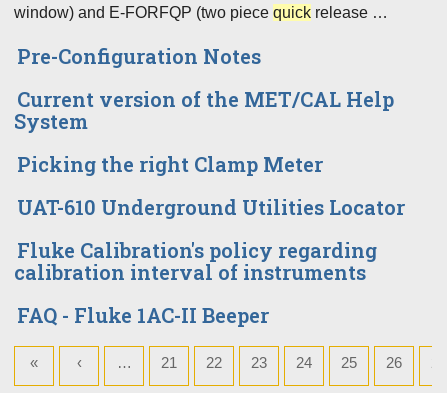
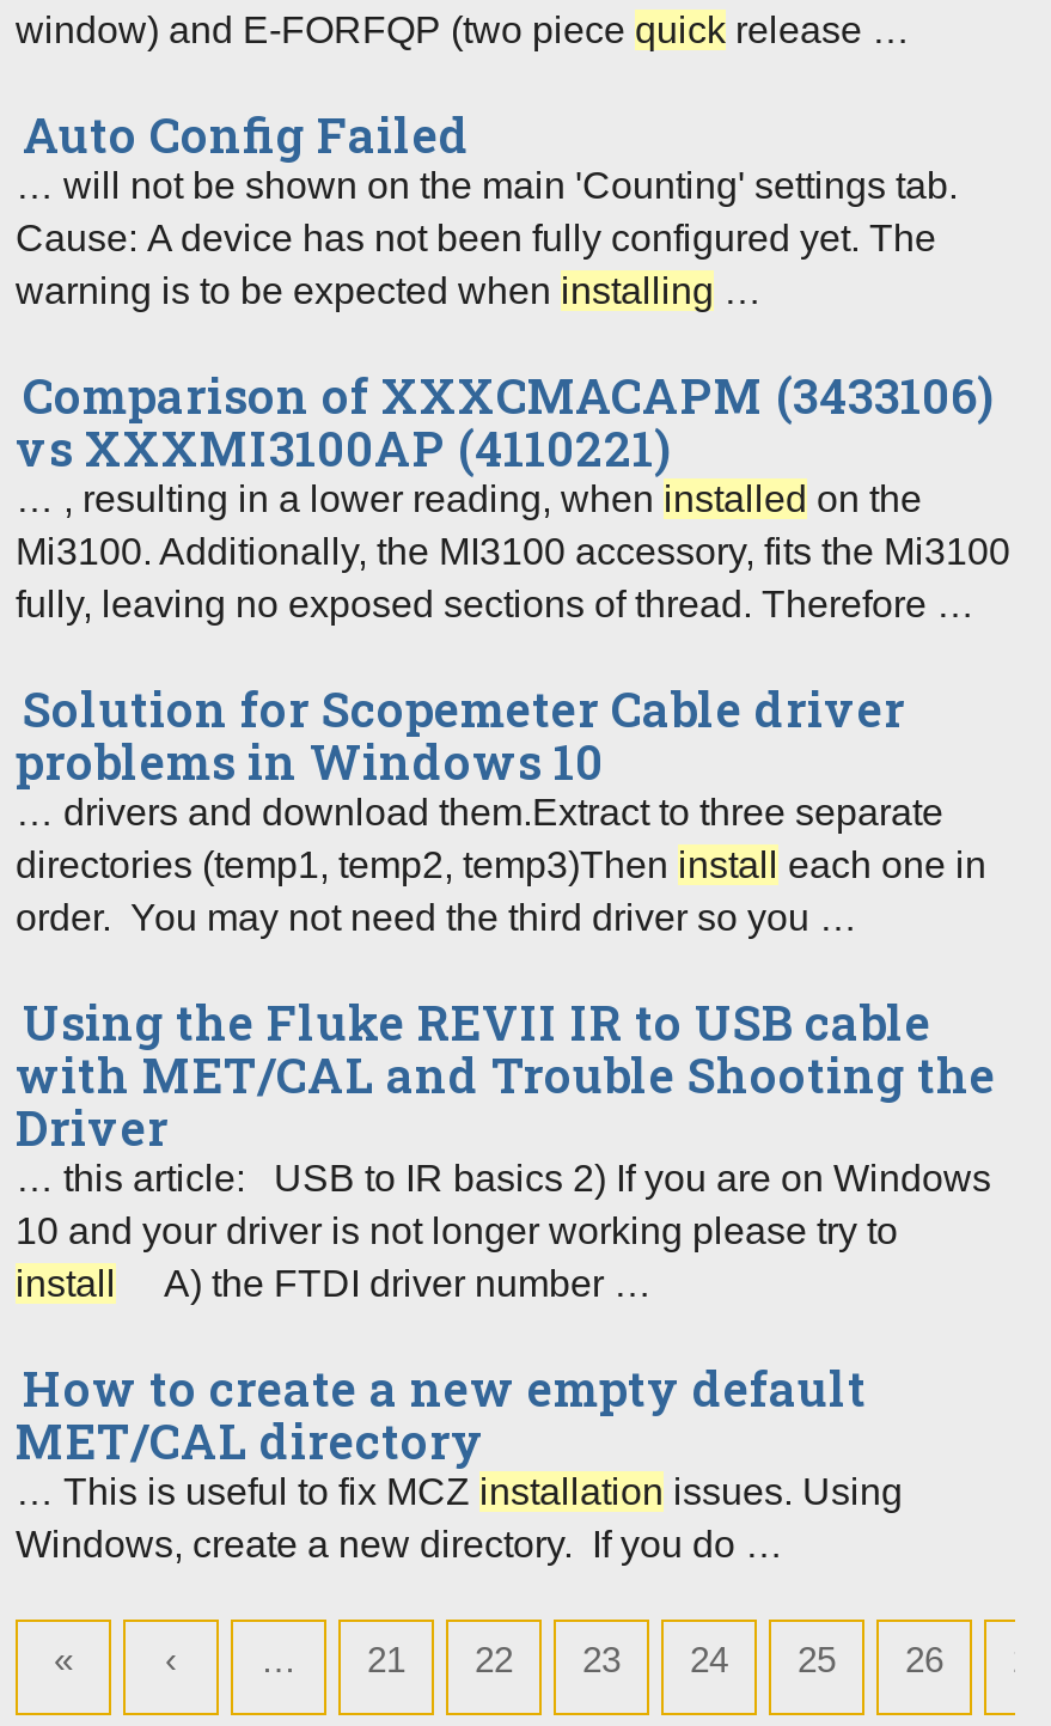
- Pre-Configuration Notes
- Current version of the MET/CAL Help
- System
- Picking the right Clamp Meter
- UAT-610 Underground Utilities Locator
- Fluke Calibration's policy regarding
- calibration interval of instruments
- FAQ - Fluke 1AC-II Beeper
+ Auto Config Failed
+ … will not be shown on the main 'Counting' settings tab.
+ Cause: A device has not been fully configured yet. The
+ warning is to be expected when installing …
+ Comparison of XXXCMACAPM (3433106)
+ vs XXXMI3100AP (4110221)
+ … , resulting in a lower reading, when installed on the
+ Mi3100. Additionally, the MI3100 accessory, fits the Mi3100
+ fully, leaving no exposed sections of thread. Therefore …
+ Solution for Scopemeter Cable driver
+ problems in Windows 10
+ … drivers and download them.Extract to three separate
+ directories (temp1, temp2, temp3)Then install each one in
+ order. You may not need the third driver so you …
+ Using the Fluke REVII IR to USB cable
+ with MET/CAL and Trouble Shooting the
+ Driver
+ … this article: USB to IR basics 2) If you are on Windows
+ 10 and your driver is not longer working please try to
+ install A) the FTDI driver number …
+ How to create a new empty default
+ MET/CAL directory
+ … This is useful to fix MCZ installation issues. Using
+ Windows, create a new directory. If you do …
